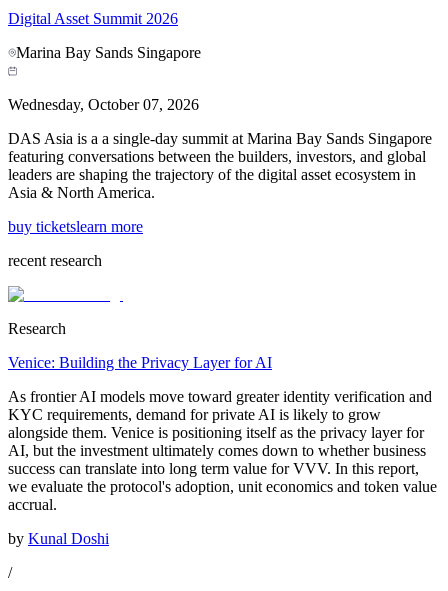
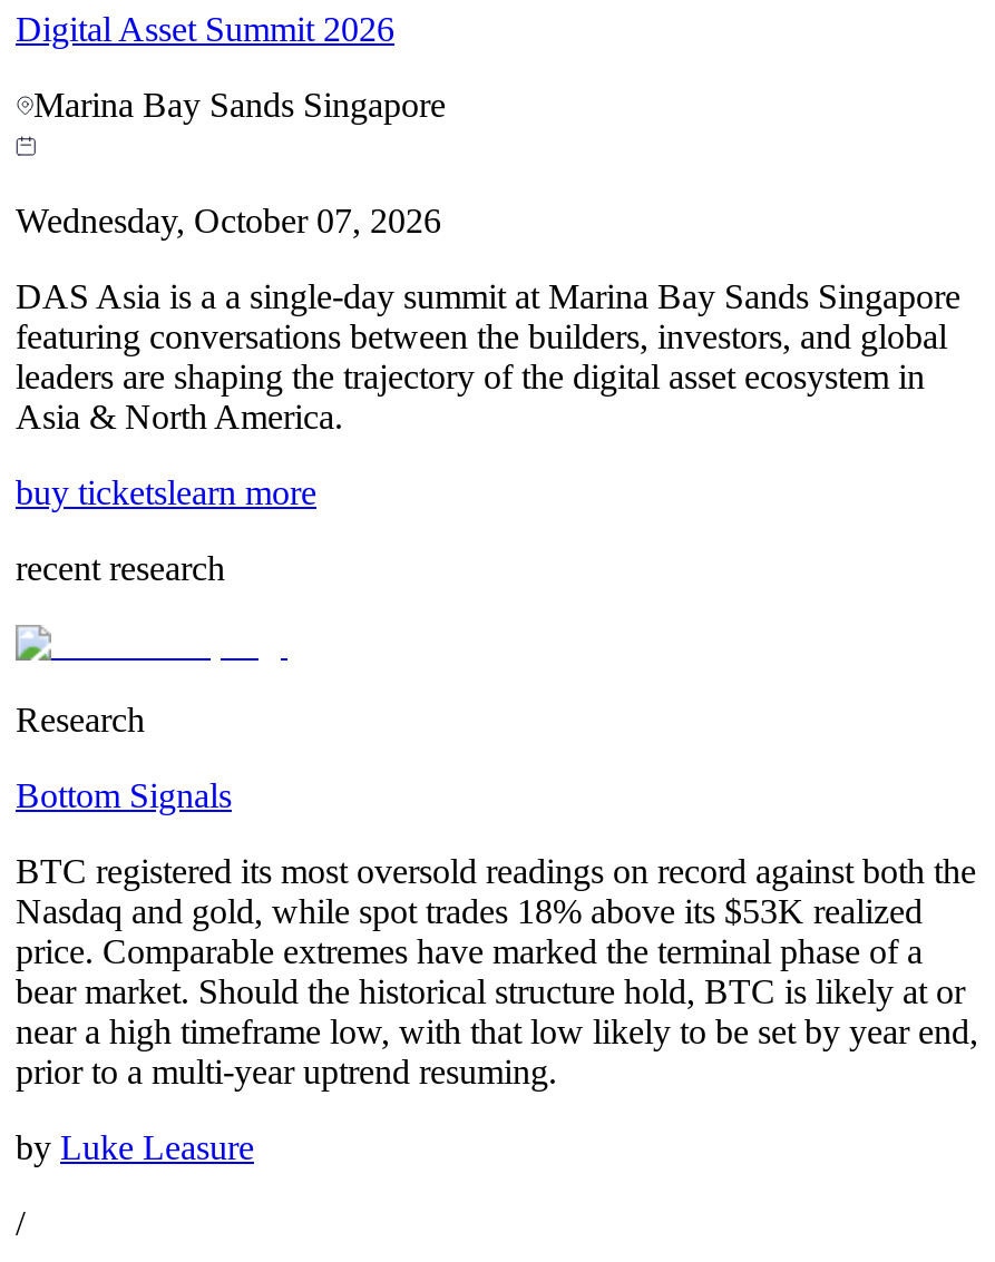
- Venice: Building the Privacy Layer for AI
+ Bottom Signals

- As frontier AI models move toward greater identity verification and
- KYC requirements, demand for private AI is likely to grow
- alongside them. Venice is positioning itself as the privacy layer for
- AI, but the investment ultimately comes down to whether business
- success can translate into long term value for VVV. In this report,
- we evaluate the protocol's adoption, unit economics and token value
- accrual.
+ BTC registered its most oversold readings on record against both the
+ Nasdaq and gold, while spot trades 18% above its $53K realized
+ price. Comparable extremes have marked the terminal phase of a
+ bear market. Should the historical structure hold, BTC is likely at or
+ near a high timeframe low, with that low likely to be set by year end,
+ prior to a multi-year uptrend resuming.

- by Kunal Doshi
+ by Luke Leasure
